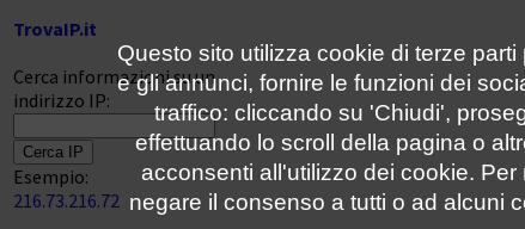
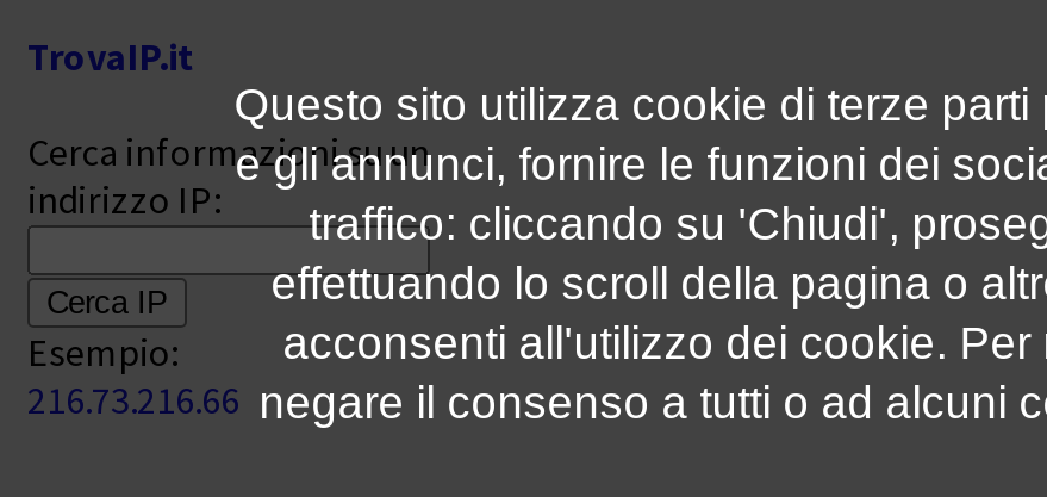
- 216.73.216.72
+ 216.73.216.66
